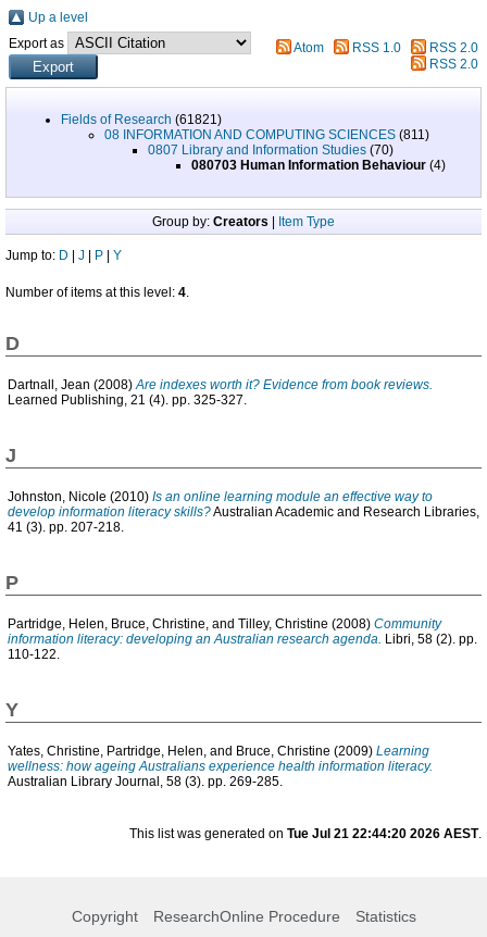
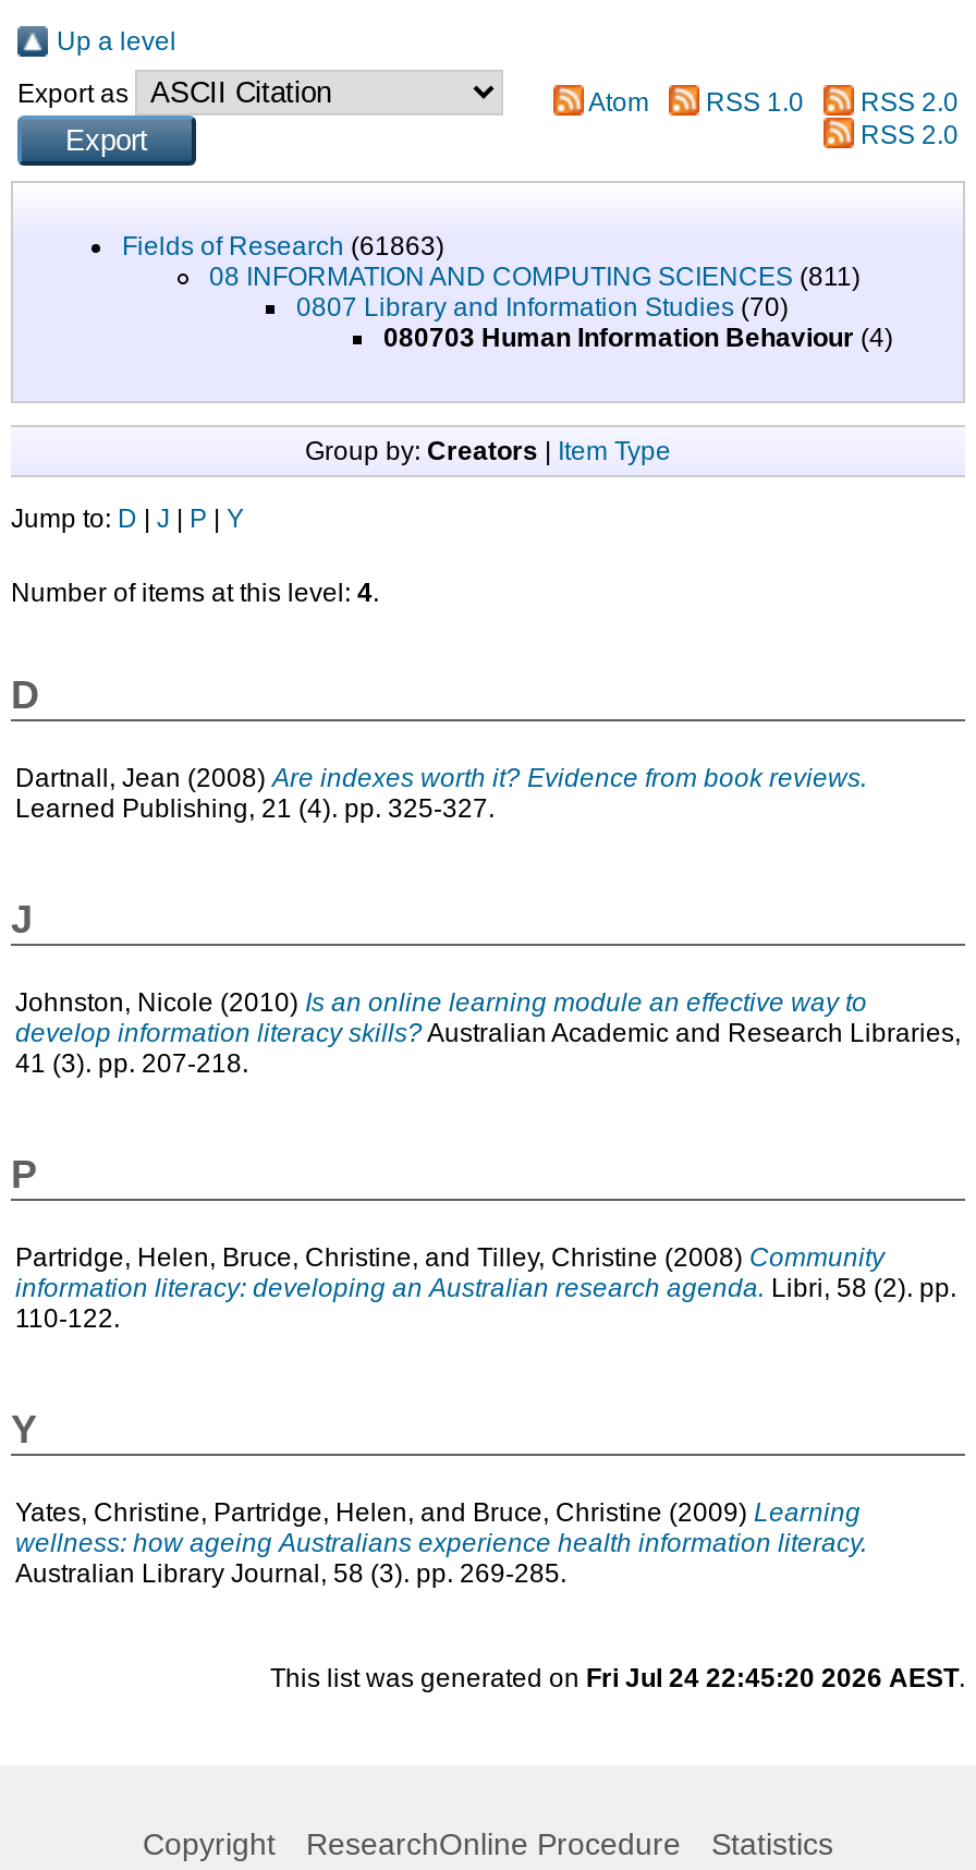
- Fields of Research (61821)
+ Fields of Research (61863)

- This list was generated on Tue Jul 21 22:44:20 2026 AEST.
+ This list was generated on Fri Jul 24 22:45:20 2026 AEST.
